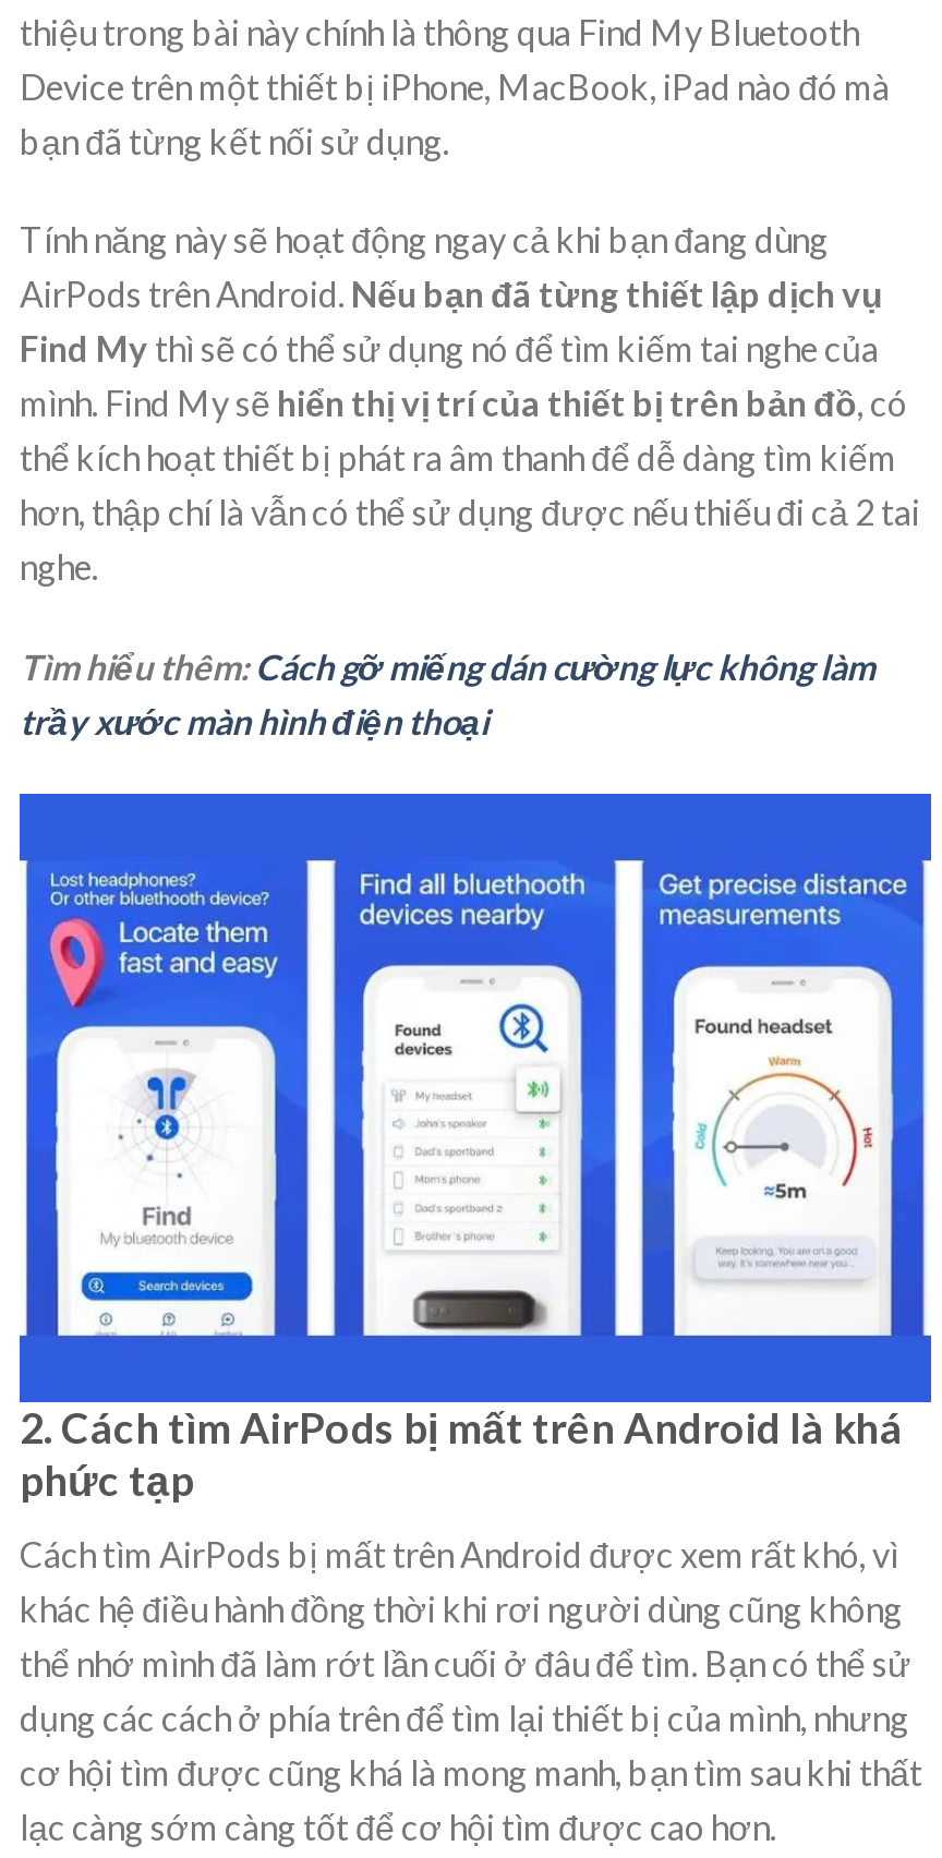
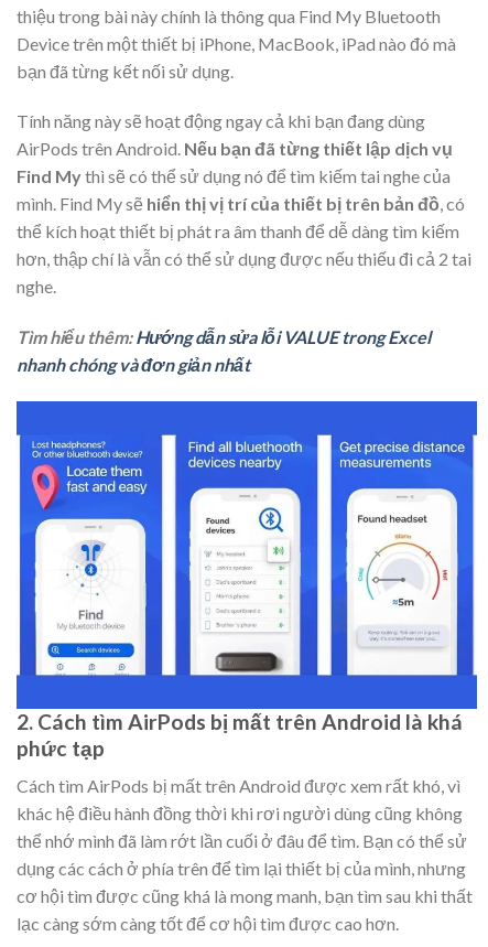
- Tìm hiểu thêm: Cách gỡ miếng dán cường lực không làm
- trầy xước màn hình điện thoại
+ Tìm hiểu thêm: Hướng dẫn sửa lỗi VALUE trong Excel
+ nhanh chóng và đơn giản nhất
